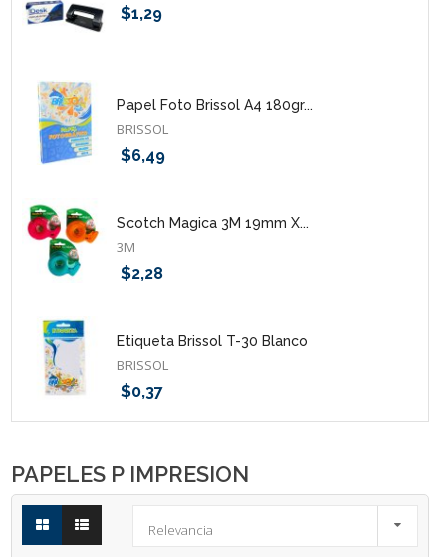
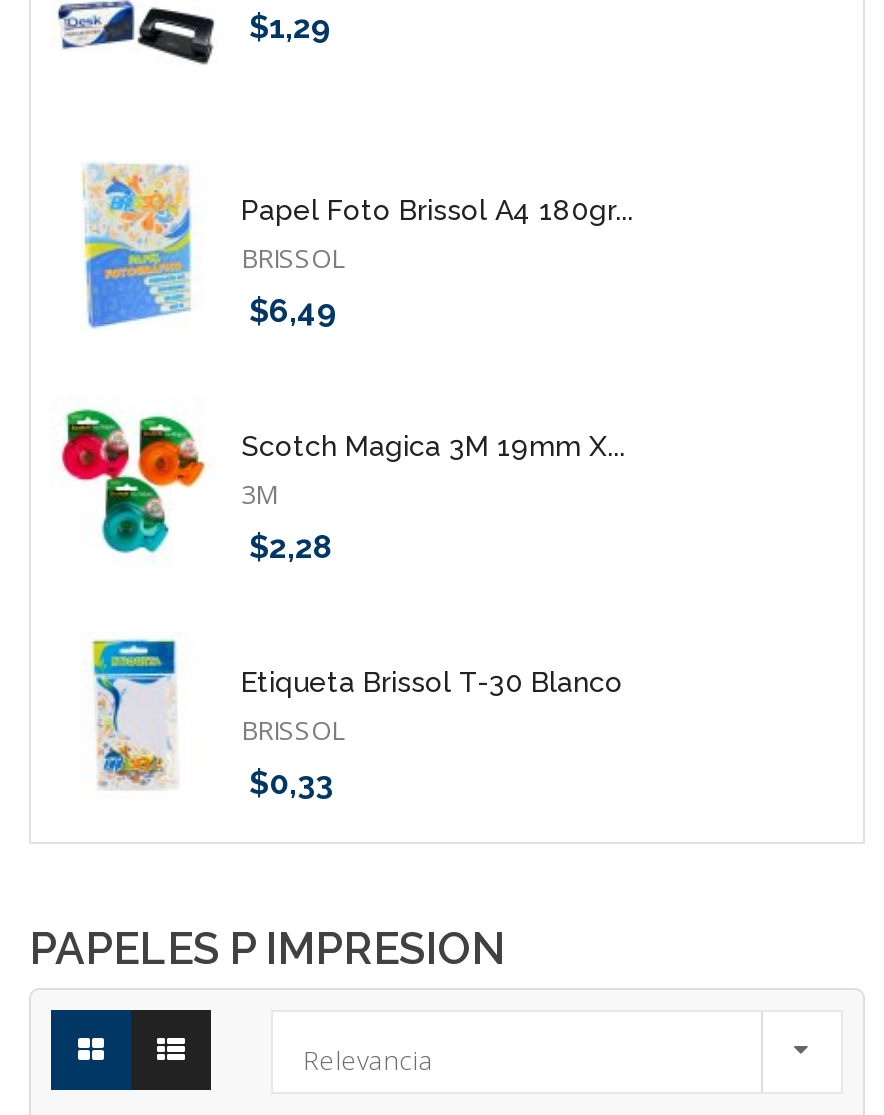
- $0,37
+ $0,33
